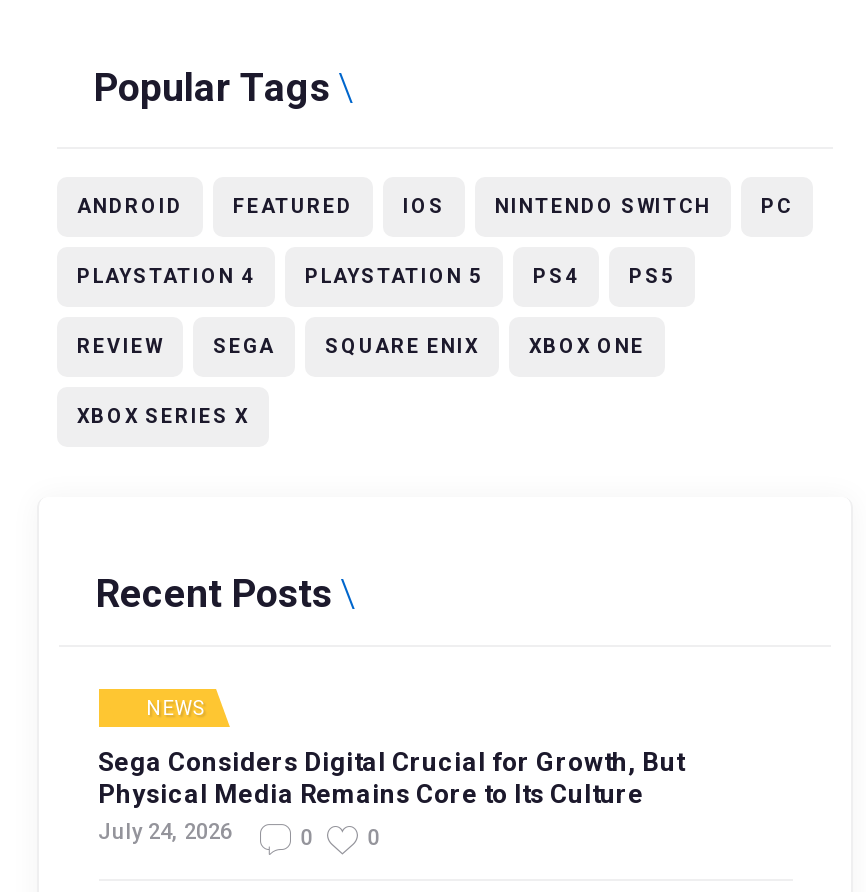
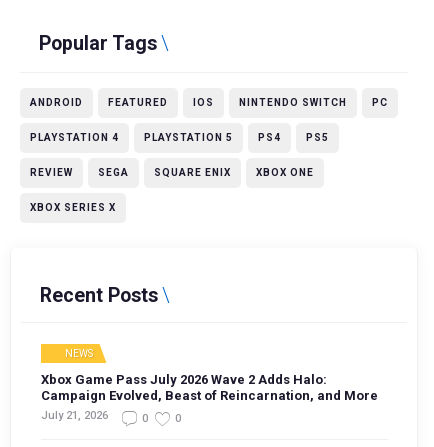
- Sega Considers Digital Crucial for Growth, But
- Physical Media Remains Core to Its Culture
- July 24, 2026
+ Xbox Game Pass July 2026 Wave 2 Adds Halo:
+ Campaign Evolved, Beast of Reincarnation, and More
+ July 21, 2026
